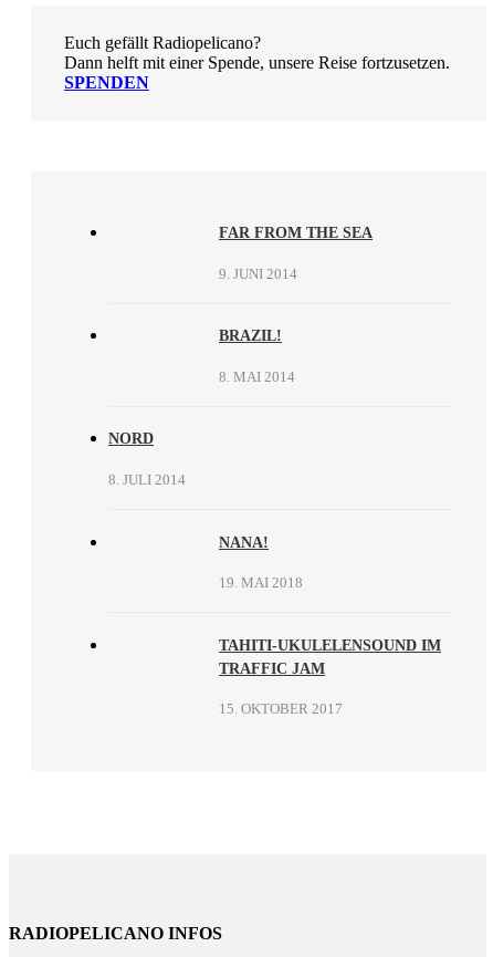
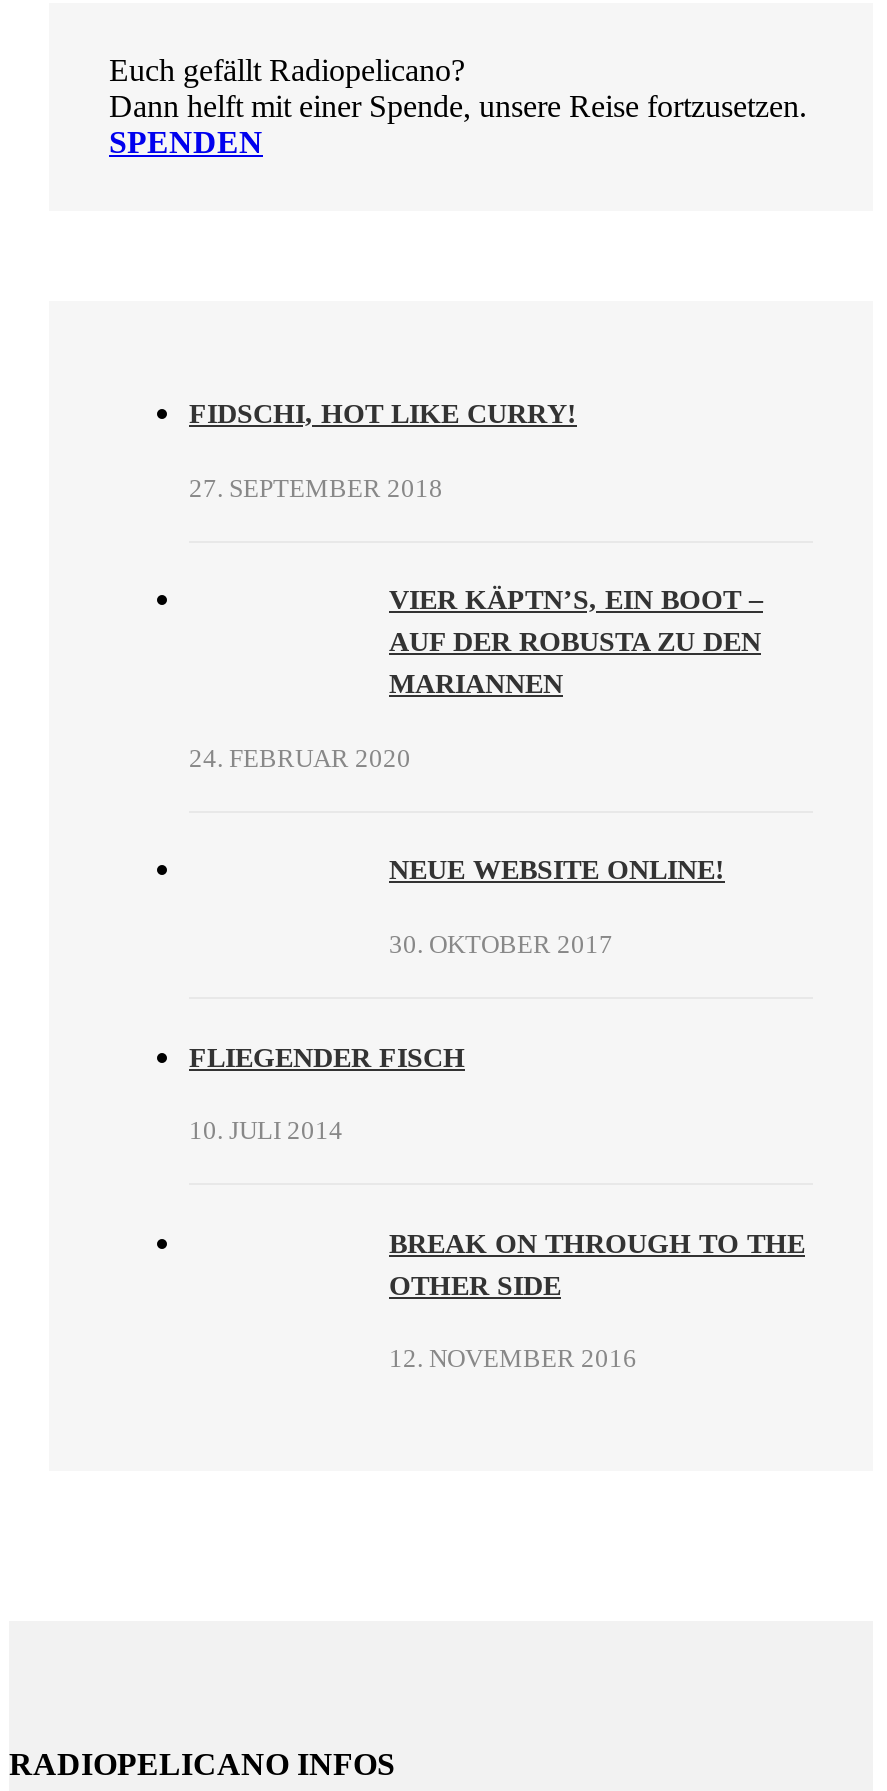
- FAR FROM THE SEA
+ FIDSCHI, HOT LIKE CURRY!

- 9. JUNI 2014
+ 27. SEPTEMBER 2018

- BRAZIL!
+ VIER KÄPTN’S, EIN BOOT –
+ AUF DER ROBUSTA ZU DEN
+ MARIANNEN

- 8. MAI 2014
+ 24. FEBRUAR 2020

- NORD
+ NEUE WEBSITE ONLINE!

- 8. JULI 2014
+ 30. OKTOBER 2017

- NANA!
+ FLIEGENDER FISCH

- 19. MAI 2018
+ 10. JULI 2014

- TAHITI-UKULELENSOUND IM
- TRAFFIC JAM
+ BREAK ON THROUGH TO THE
+ OTHER SIDE

- 15. OKTOBER 2017
+ 12. NOVEMBER 2016
